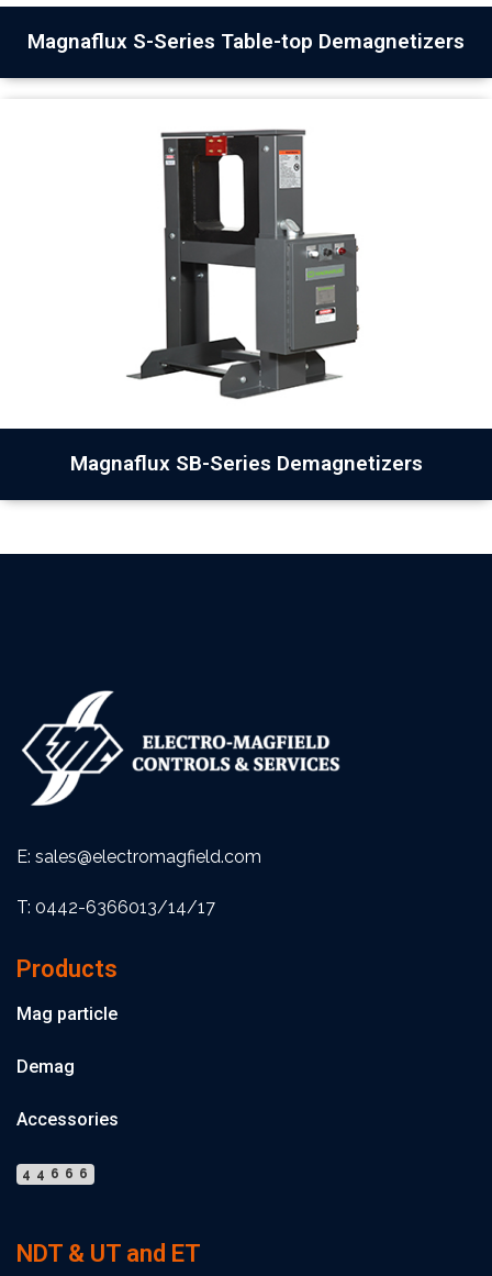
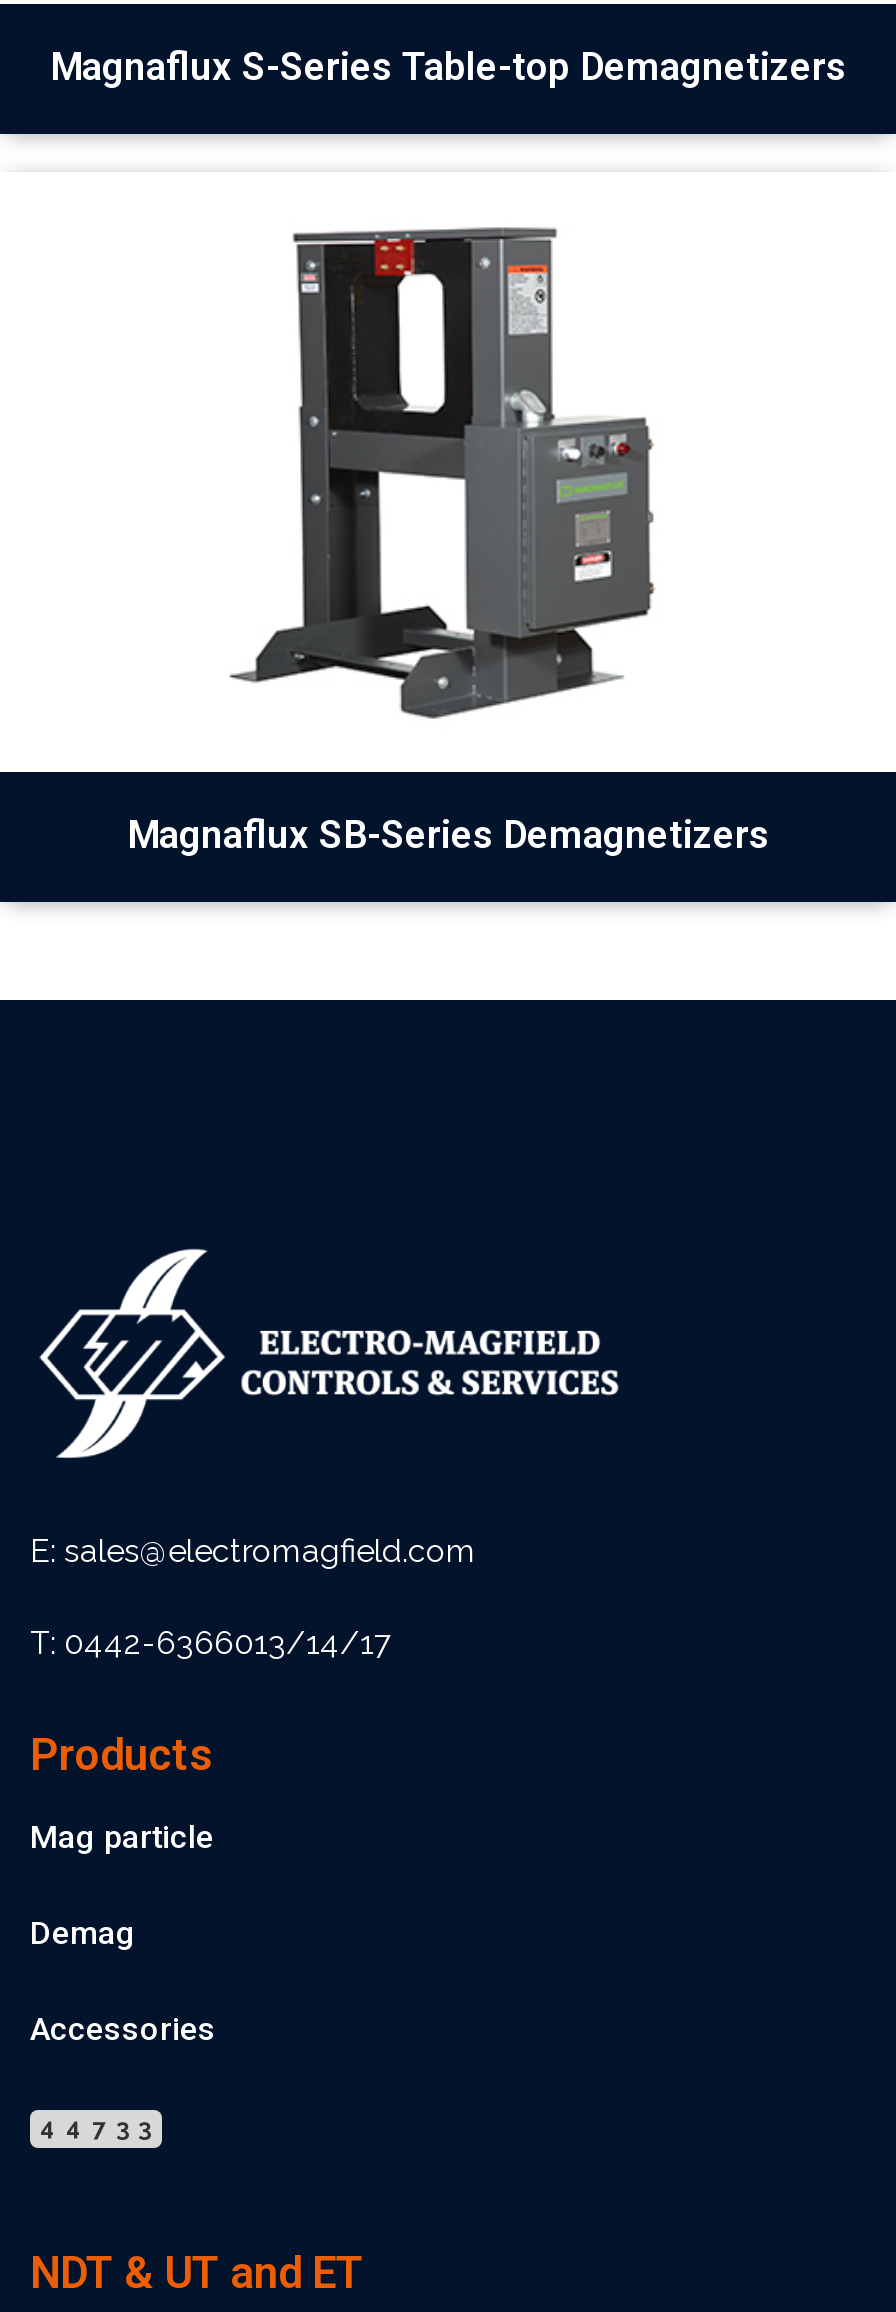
- 44666
+ 44733
